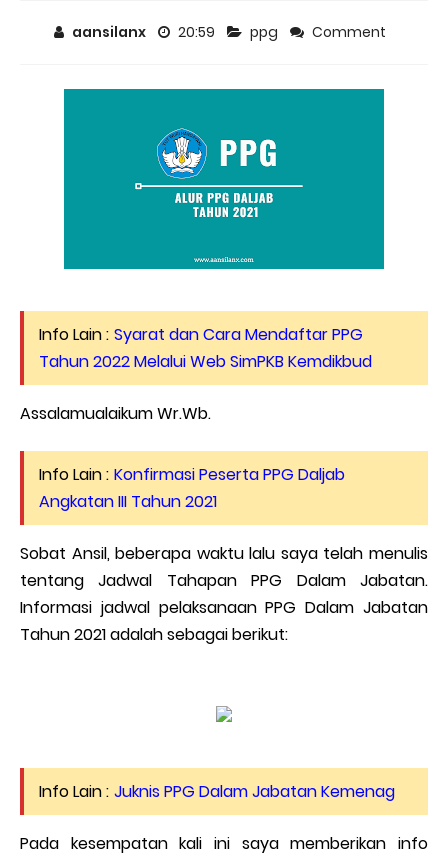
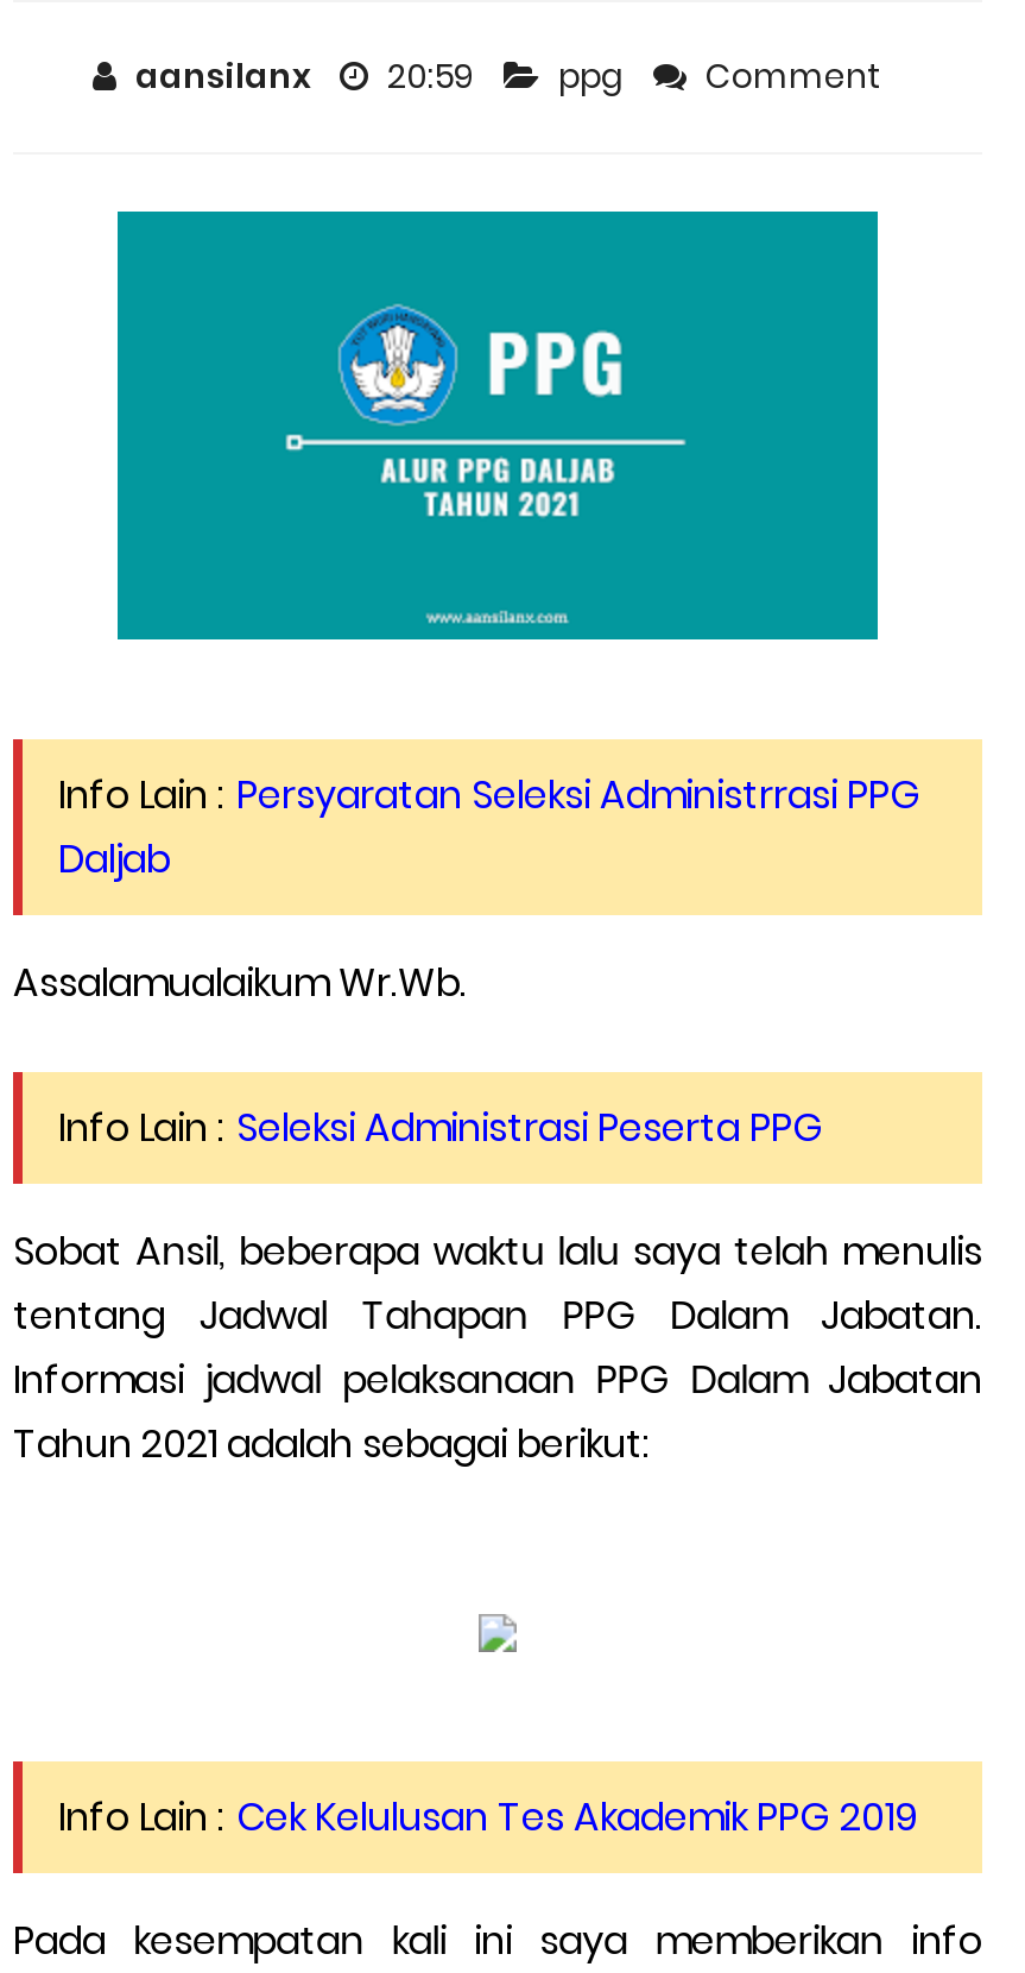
- Info Lain : Syarat dan Cara Mendaftar PPG
- Tahun 2022 Melalui Web SimPKB Kemdikbud
+ Info Lain : Persyaratan Seleksi Administrrasi PPG
+ Daljab

- Info Lain : Konfirmasi Peserta PPG Daljab
- Angkatan III Tahun 2021
+ Info Lain : Seleksi Administrasi Peserta PPG

- Info Lain : Juknis PPG Dalam Jabatan Kemenag
+ Info Lain : Cek Kelulusan Tes Akademik PPG 2019
